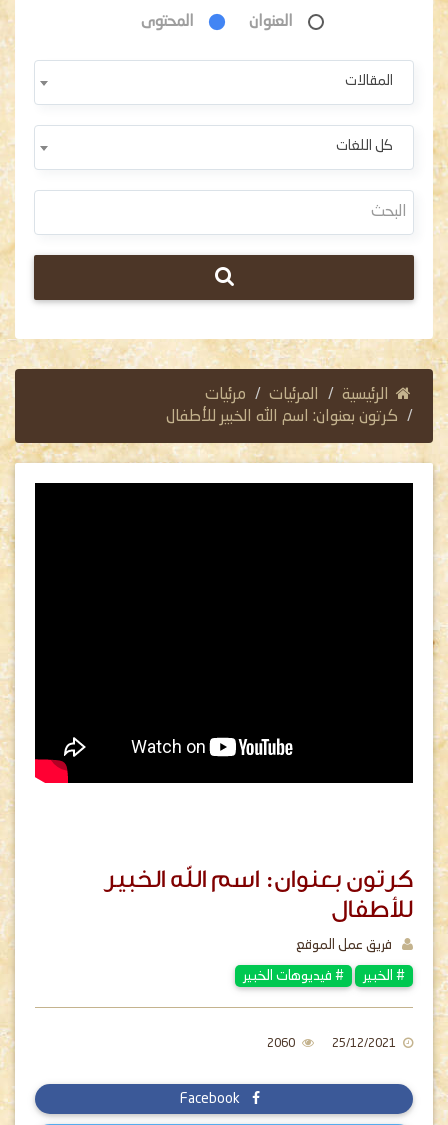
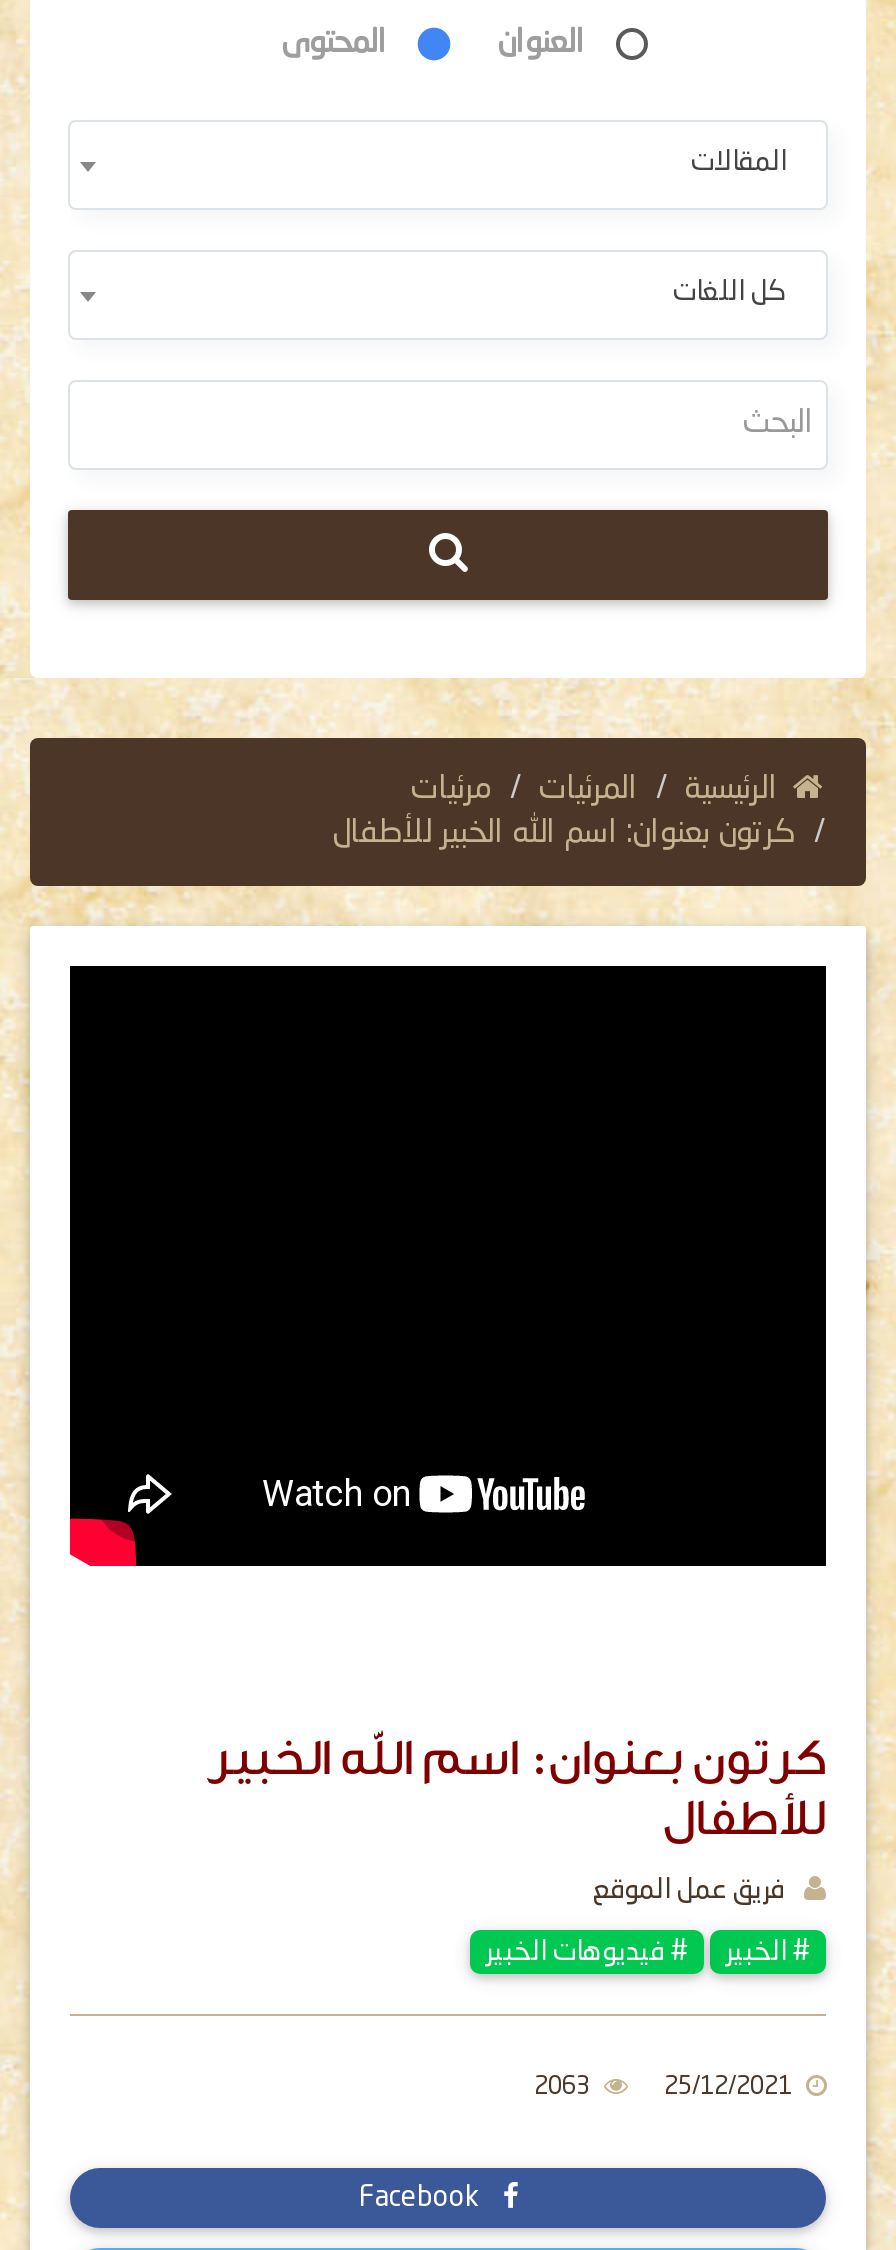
- 2060
+ 2063
